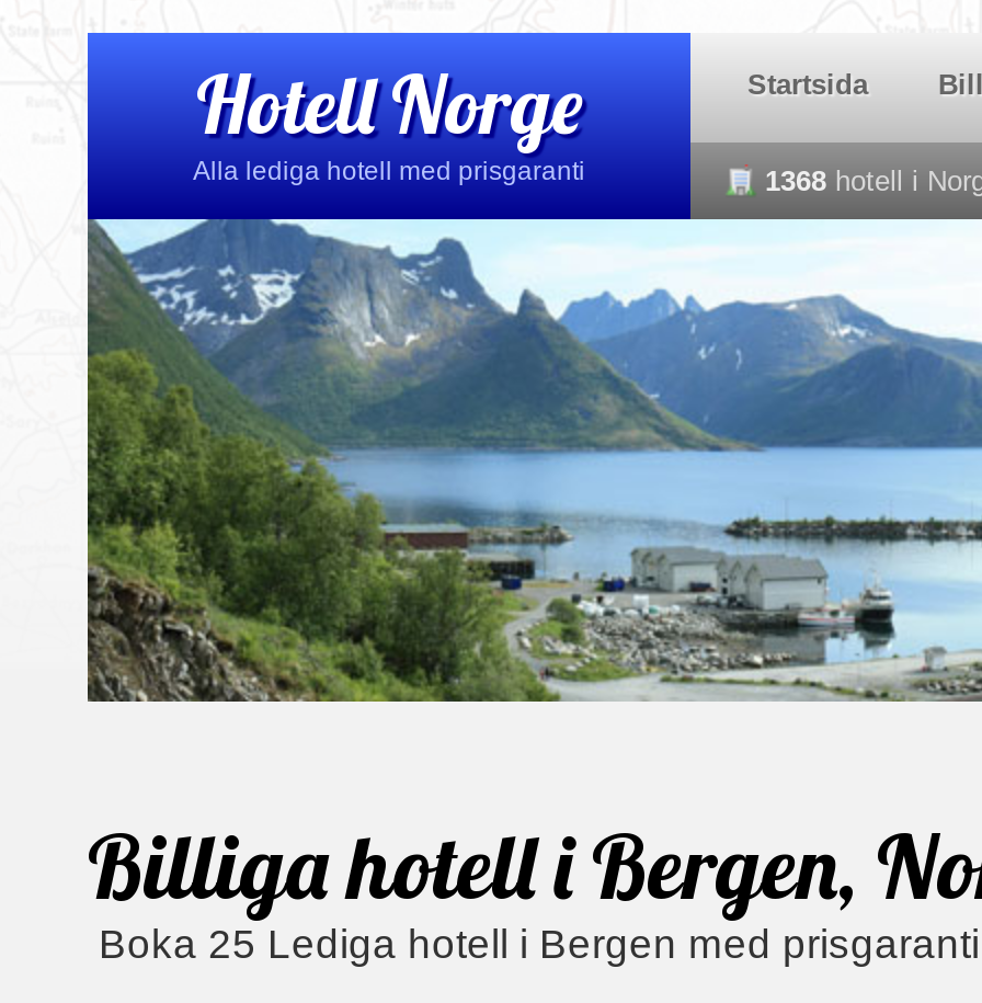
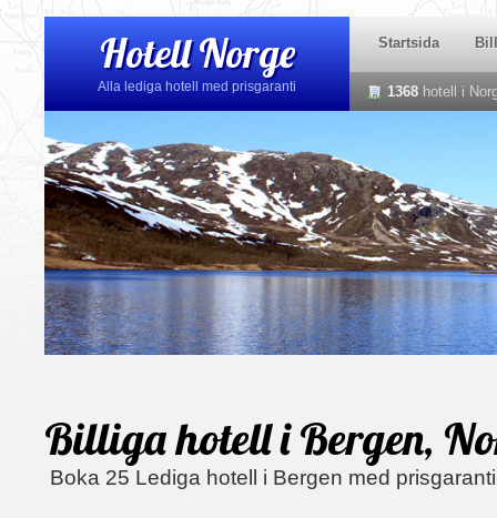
- [image]
+ [image]
